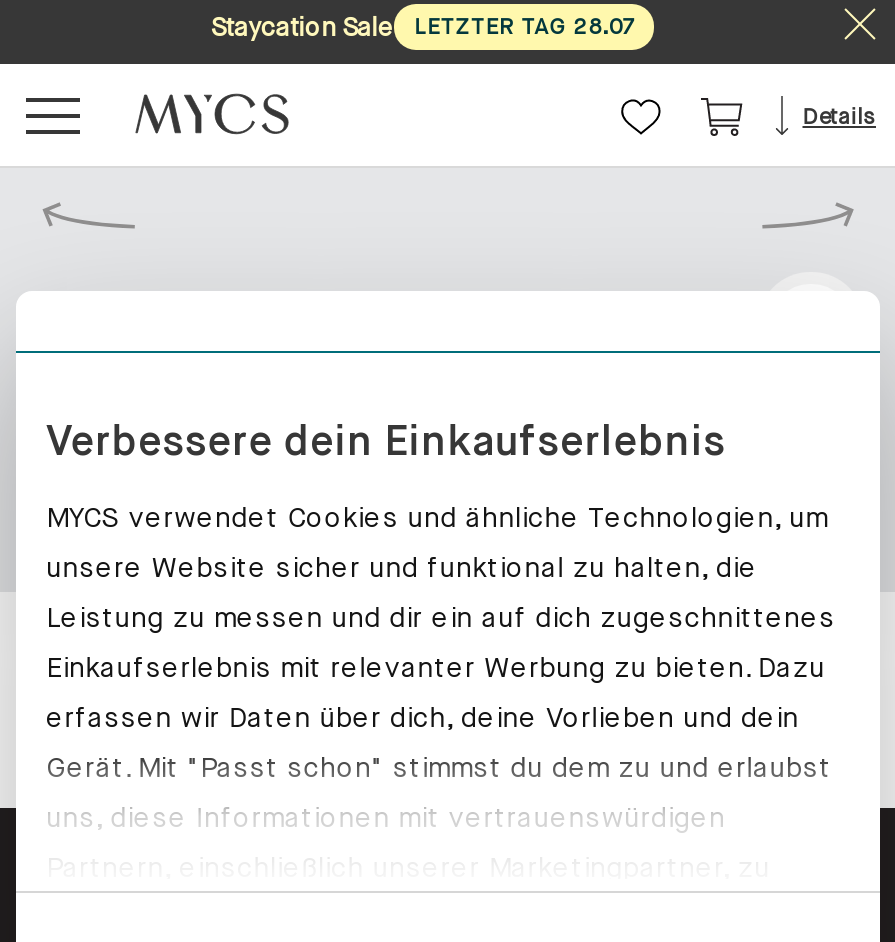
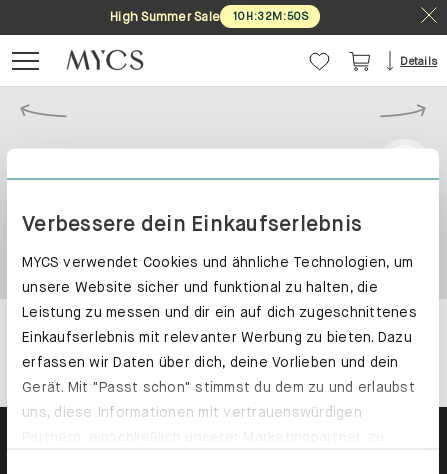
- Staycation Sale
- LETZTER TAG 28.07
+ High Summer Sale
+ 10 H:32M:50S
